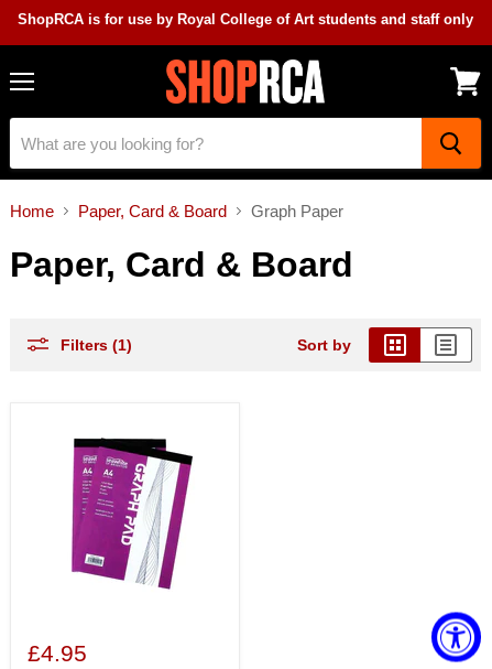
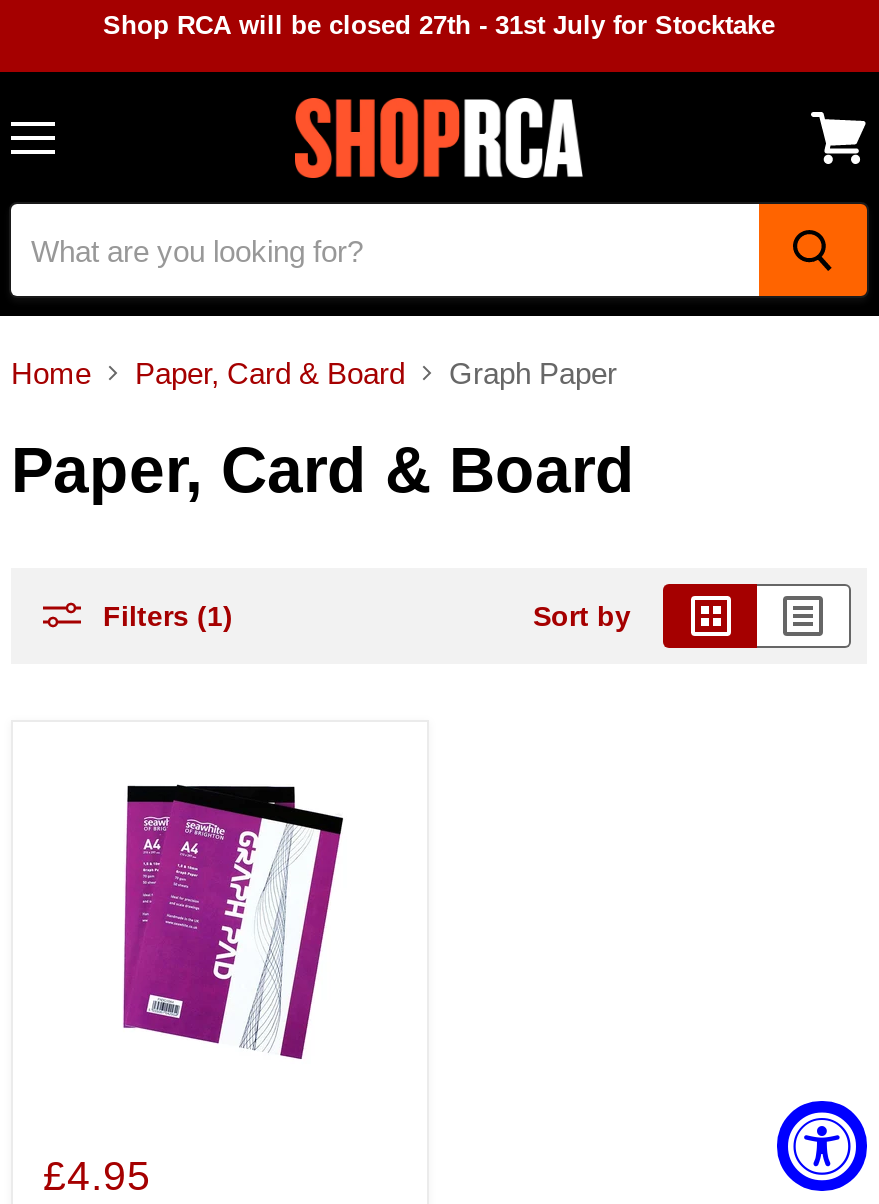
- ShopRCA is for use by Royal College of Art students and staff only
+ Shop RCA will be closed 27th - 31st July for Stocktake
